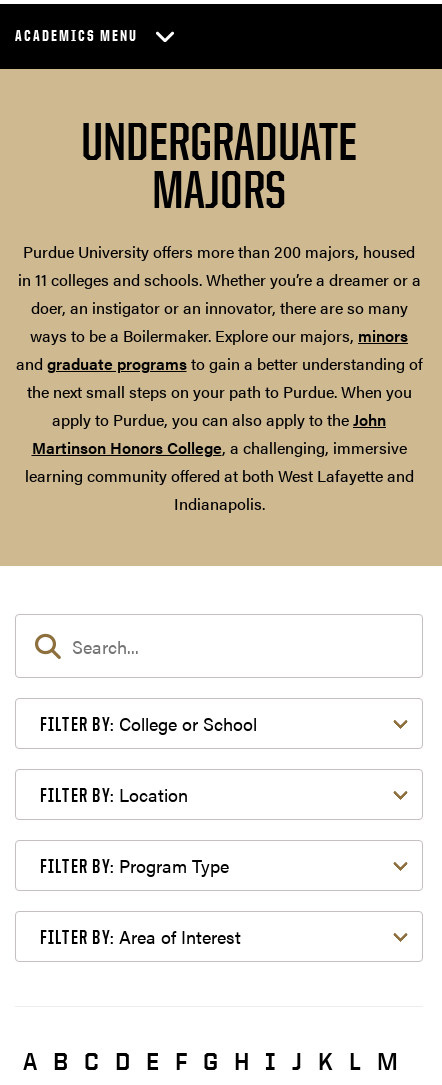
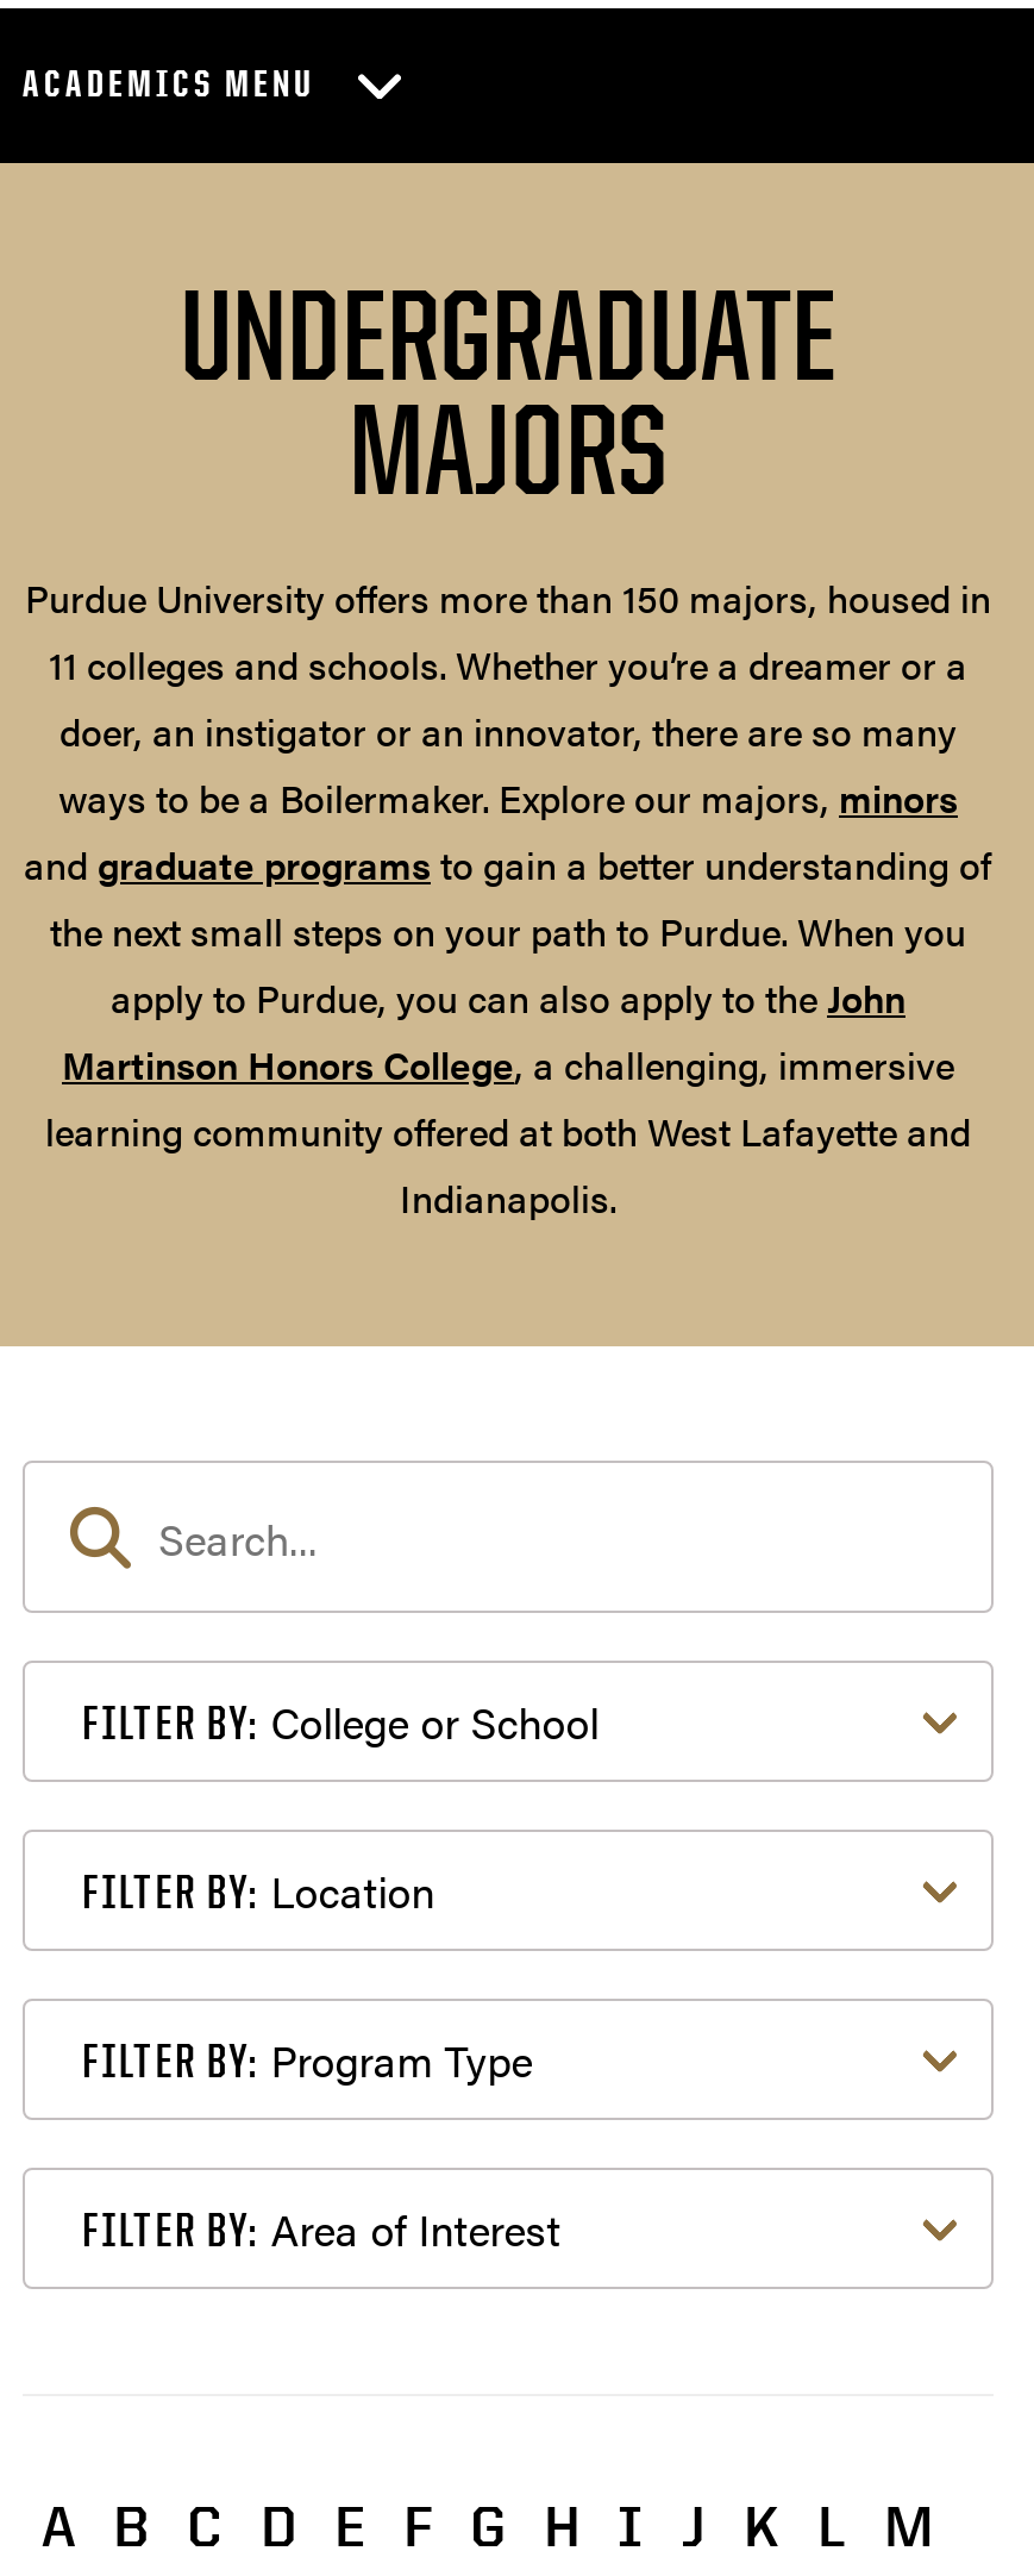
- Purdue University offers more than 200 majors, housed
- in 11 colleges and schools. Whether you’re a dreamer or a
+ Purdue University offers more than 150 majors, housed in
+ 11 colleges and schools. Whether you’re a dreamer or a
